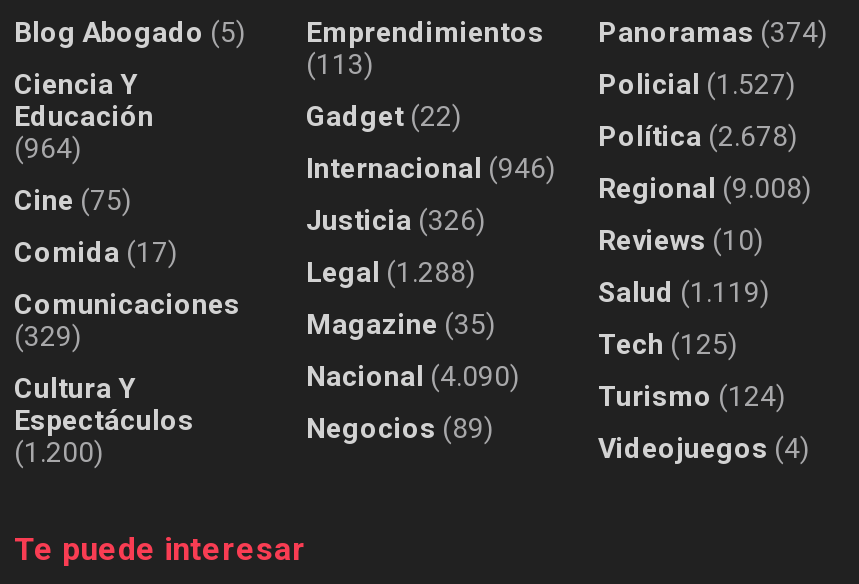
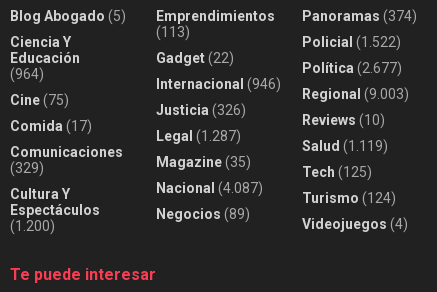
- Policial (1.527)
+ Policial (1.522)

- Política (2.678)
+ Política (2.677)

- Regional (9.008)
+ Regional (9.003)

- Legal (1.288)
+ Legal (1.287)

- Nacional (4.090)
+ Nacional (4.087)
